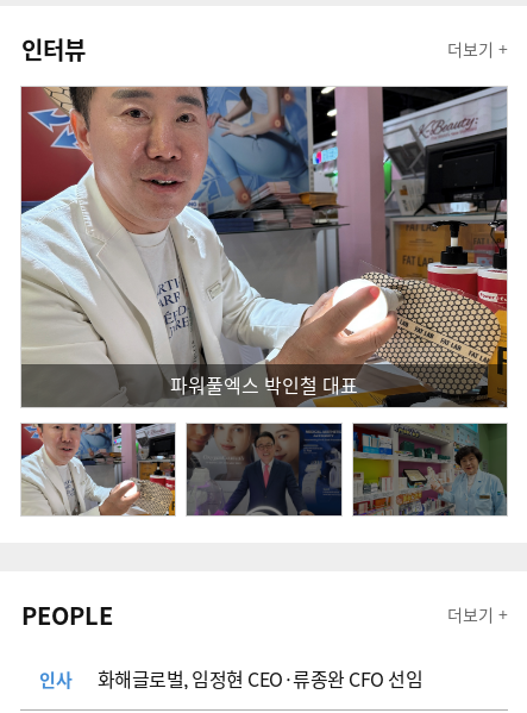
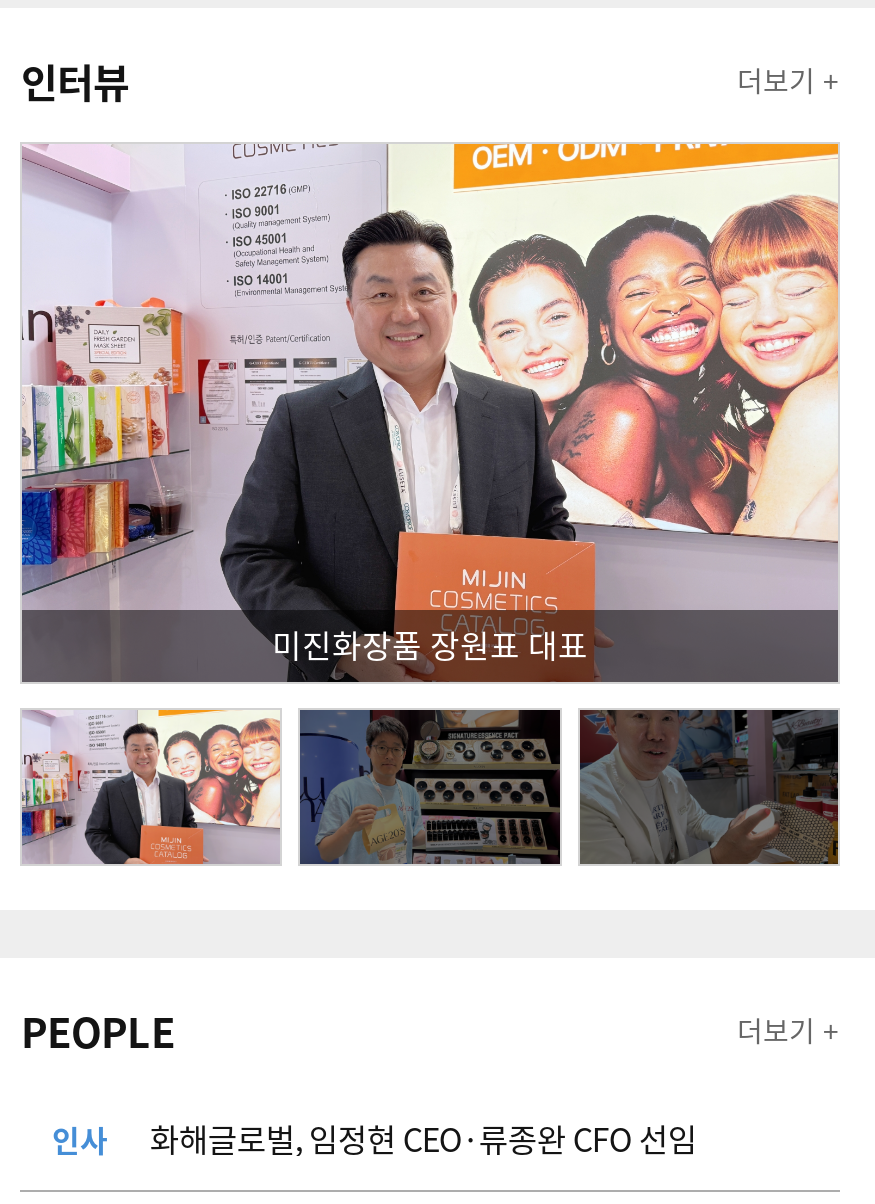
- [image]
- 파워풀엑스 박인철 대표
+ [image]
+ 미진화장품 장원표 대표

- [image]
+ [image]

- [image]
+ [image]

- [image]
+ [image]
